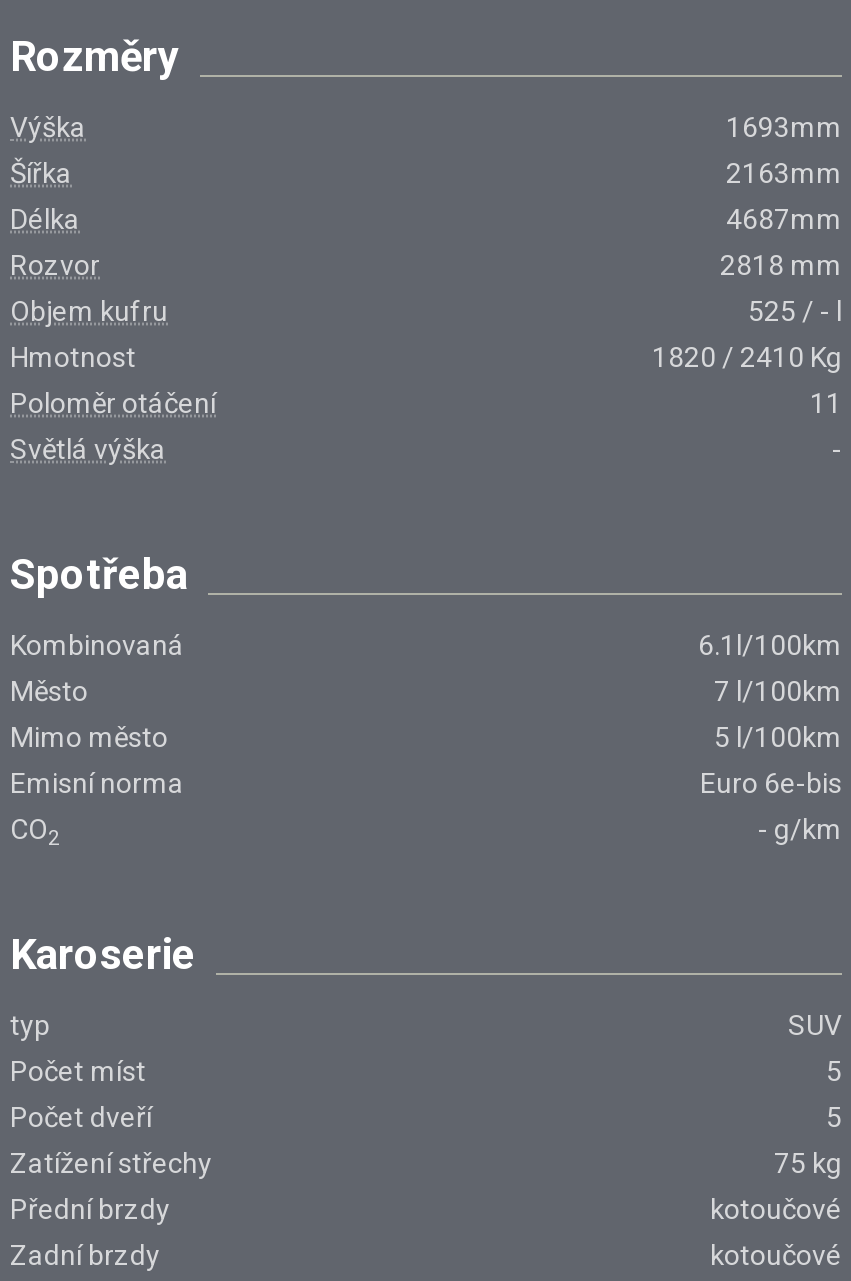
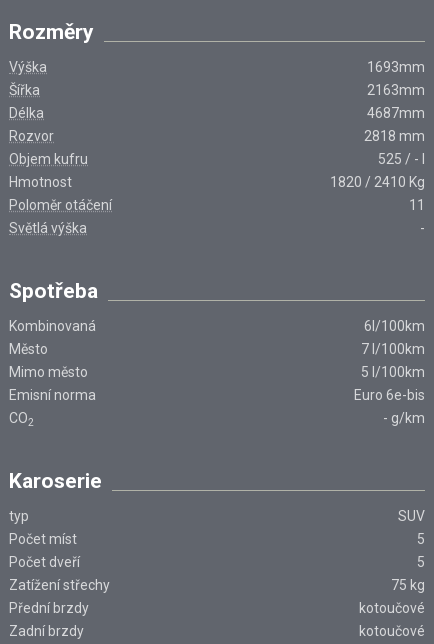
- 6.1 l/100km
+ 6 l/100km
